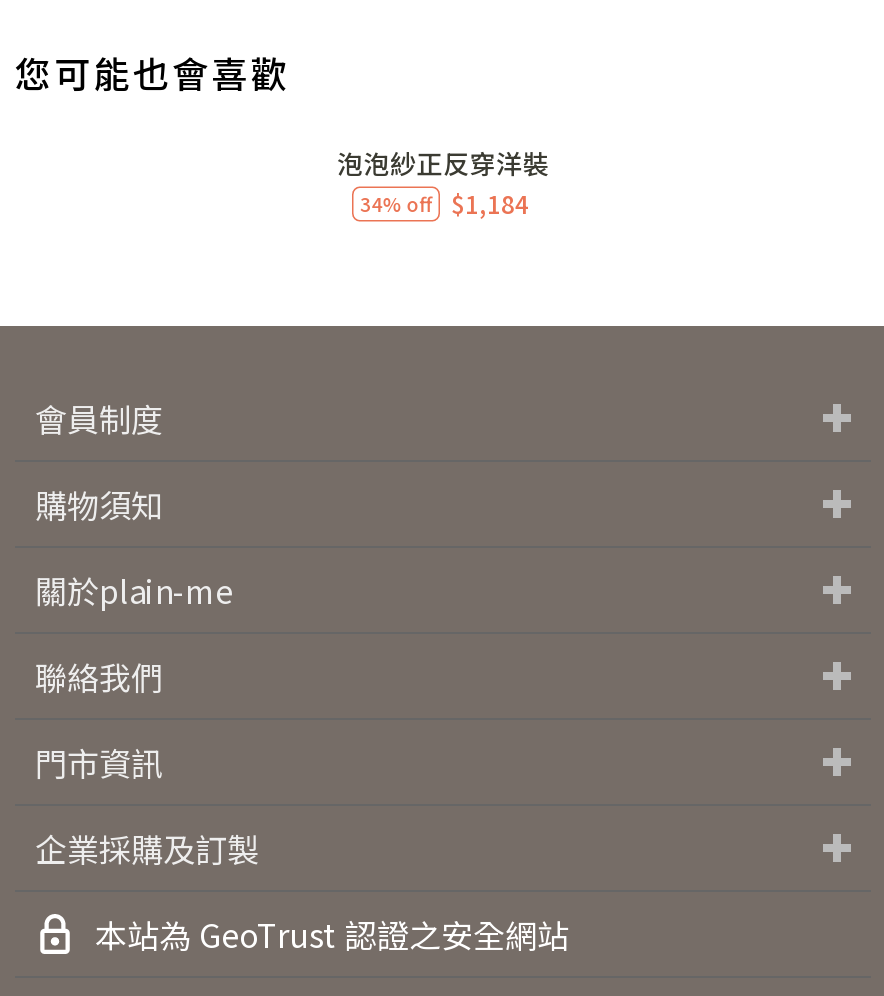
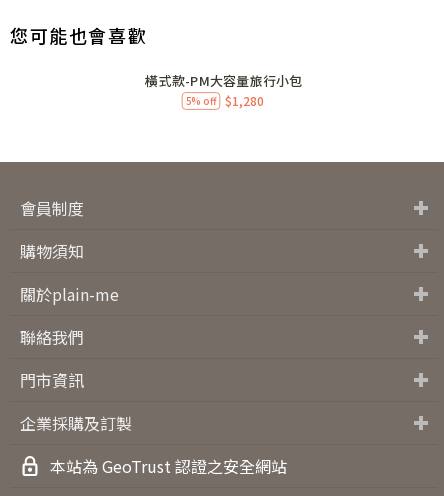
- 泡泡紗正反穿洋裝
- 34% off
- $1,184
+ 橫式款-PM大容量旅行小包
+ 5% off
+ $1,280
